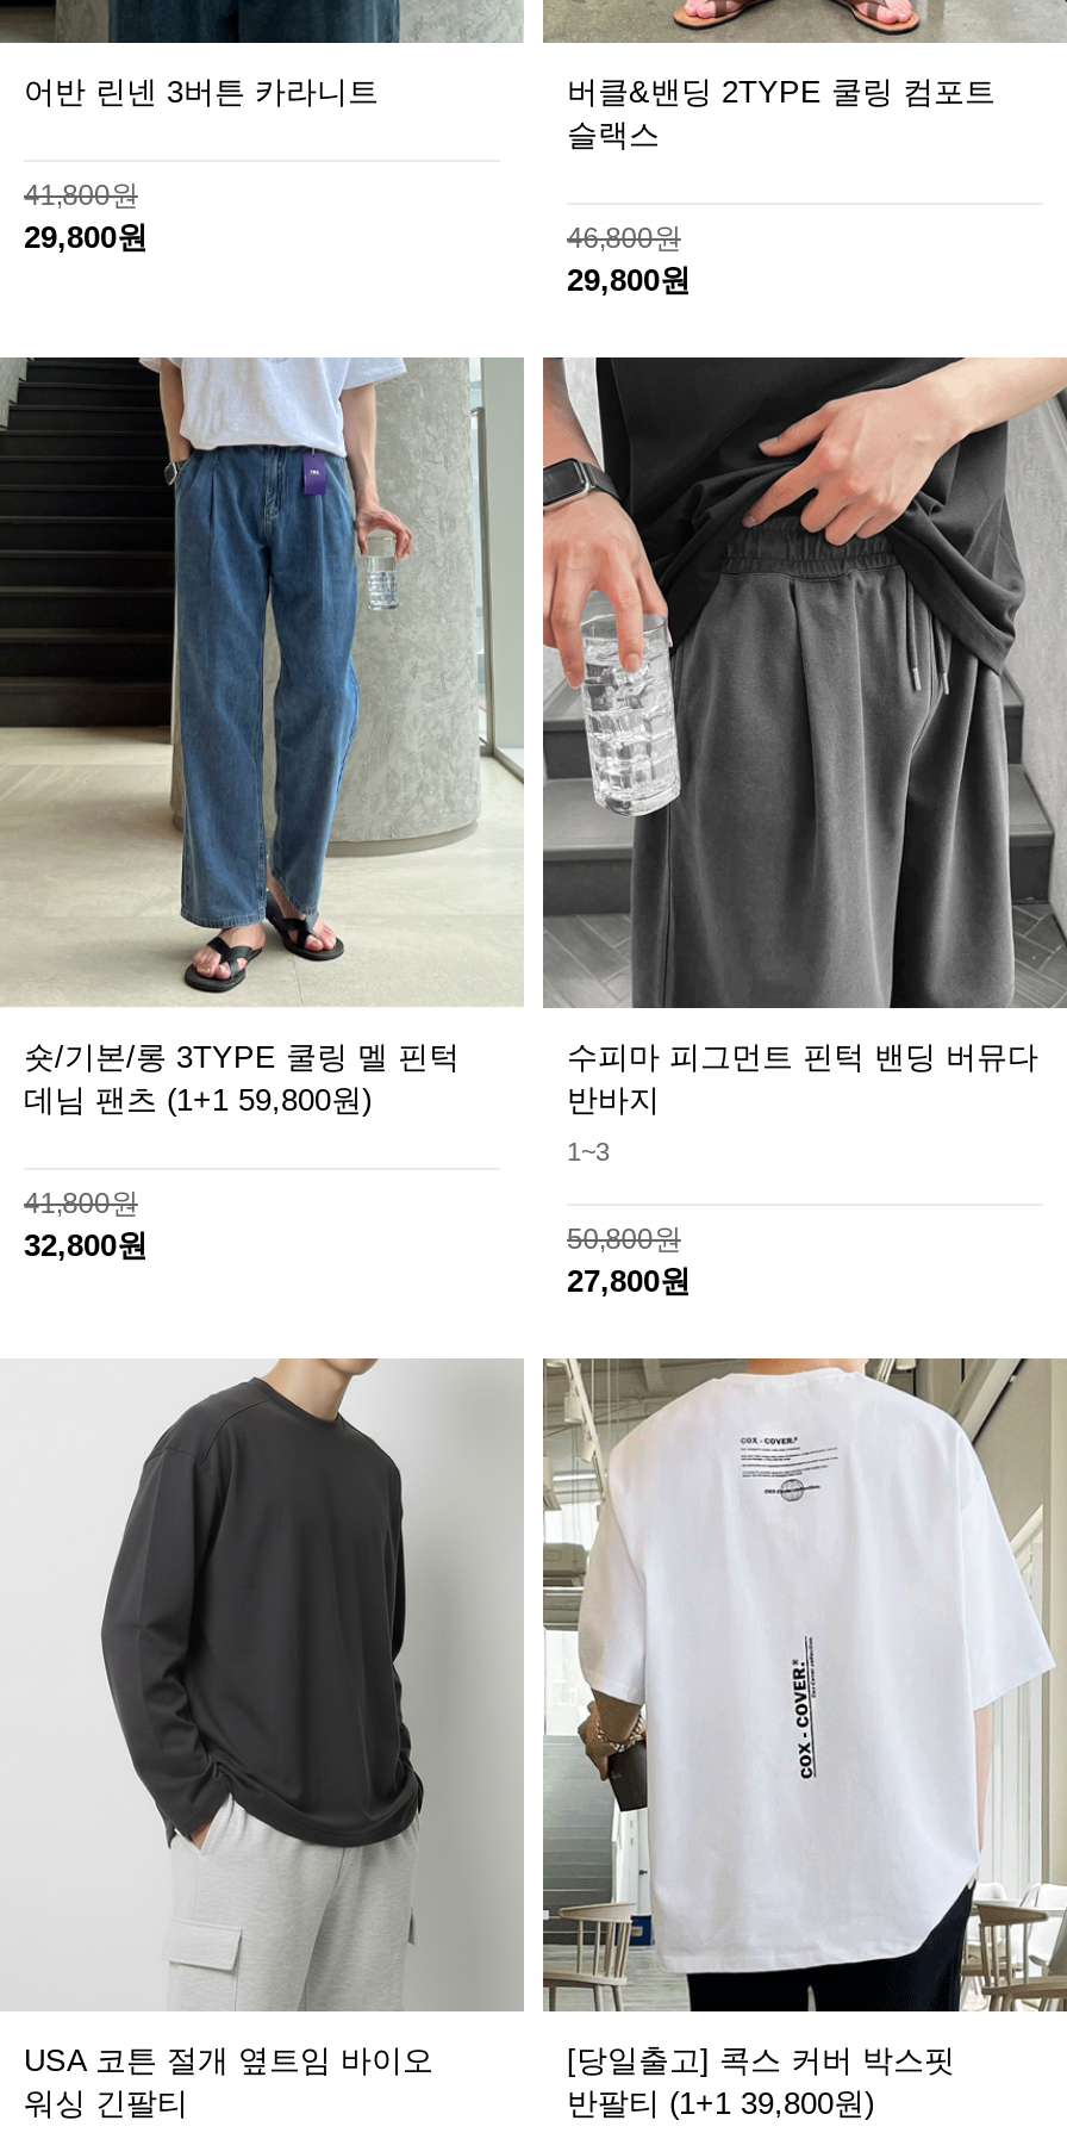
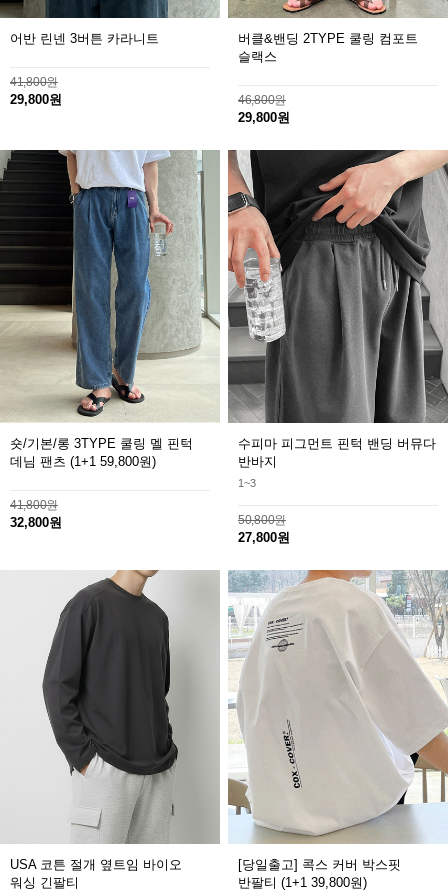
- [image]
+ [image]
